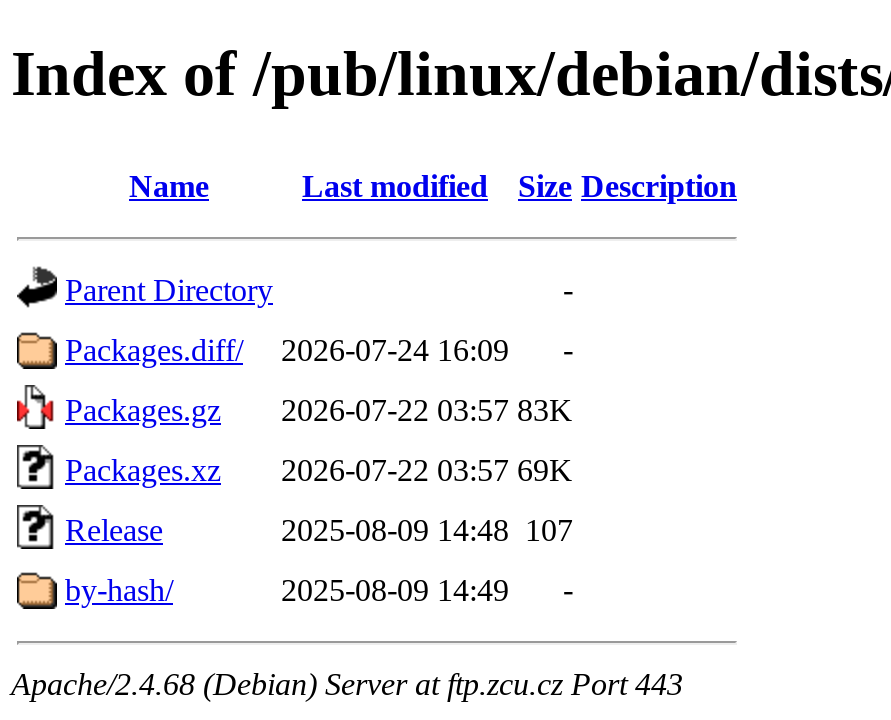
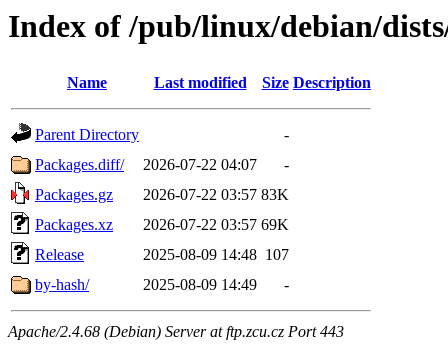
- 2026-07-24 16:09
+ 2026-07-22 04:07
